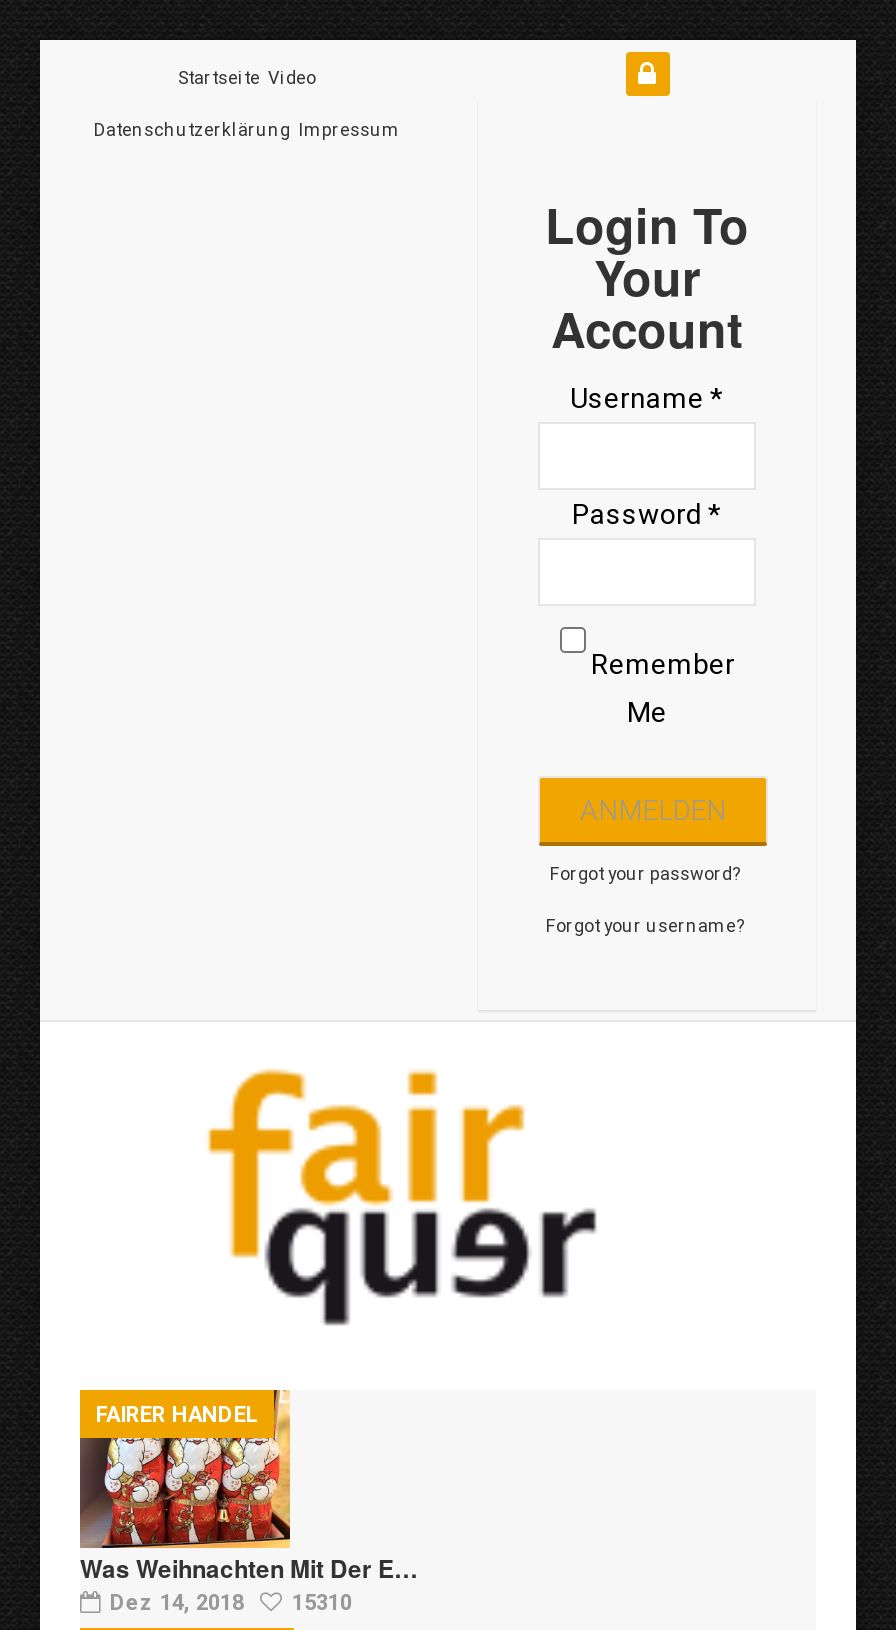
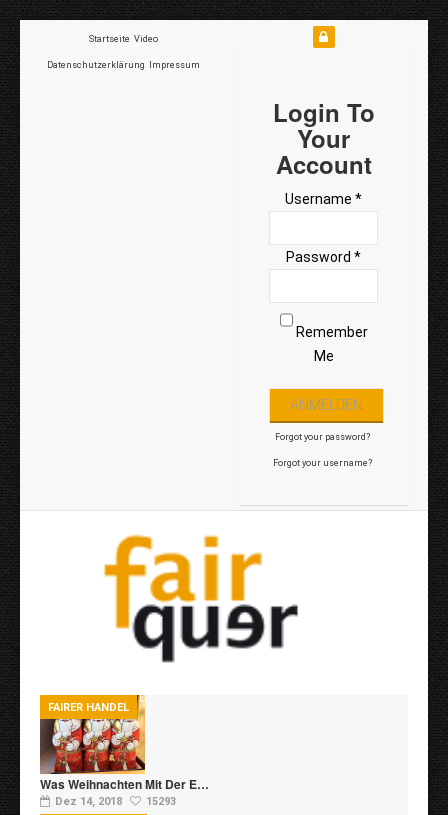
- Dez 14, 2018 15310
+ Dez 14, 2018 15293
